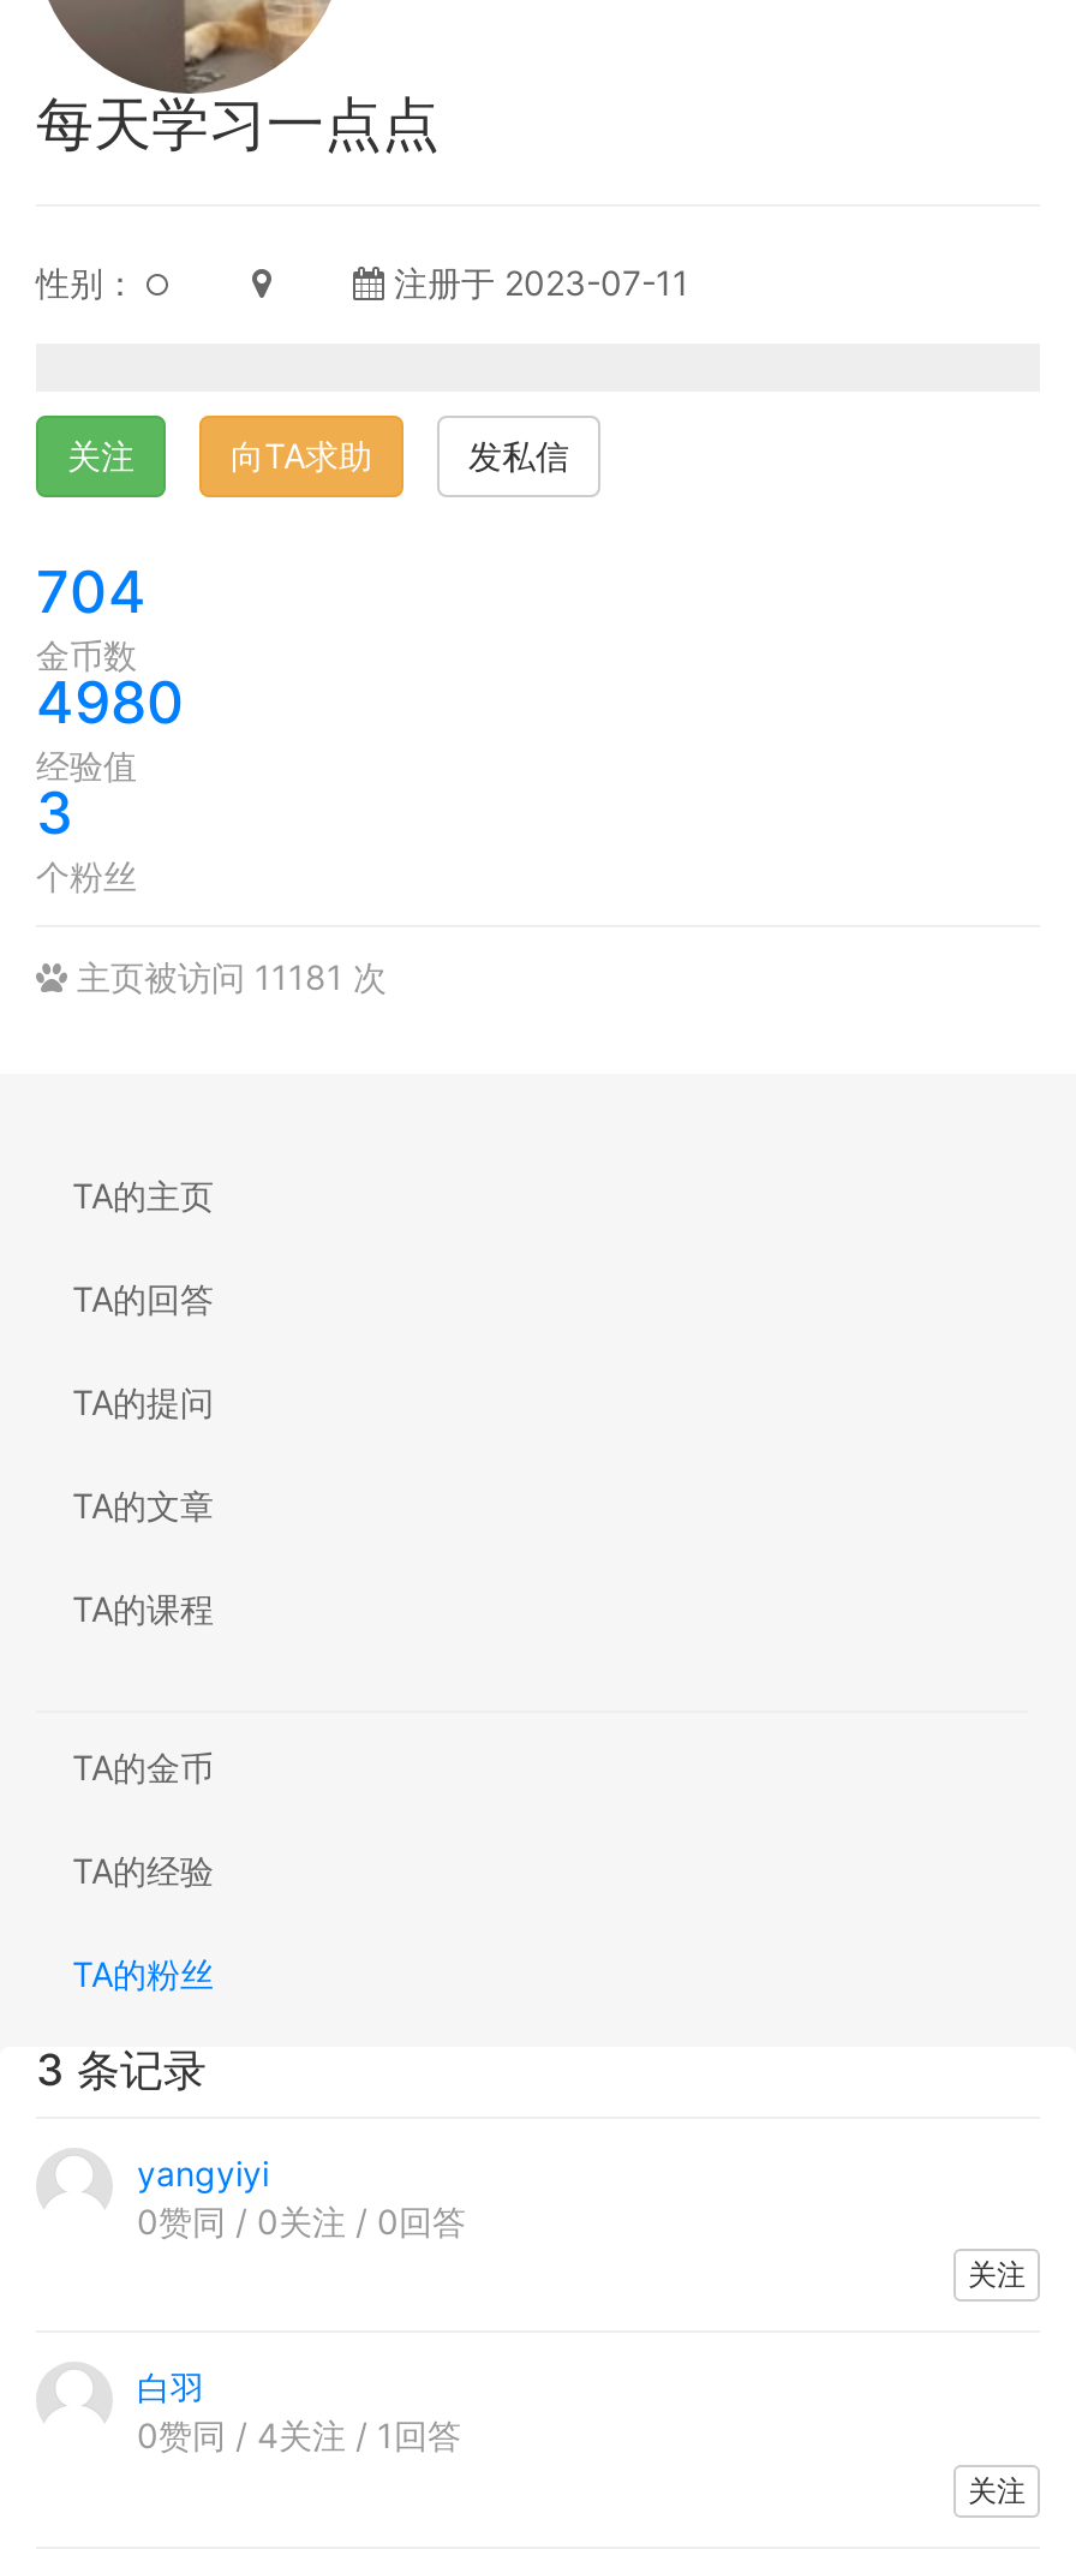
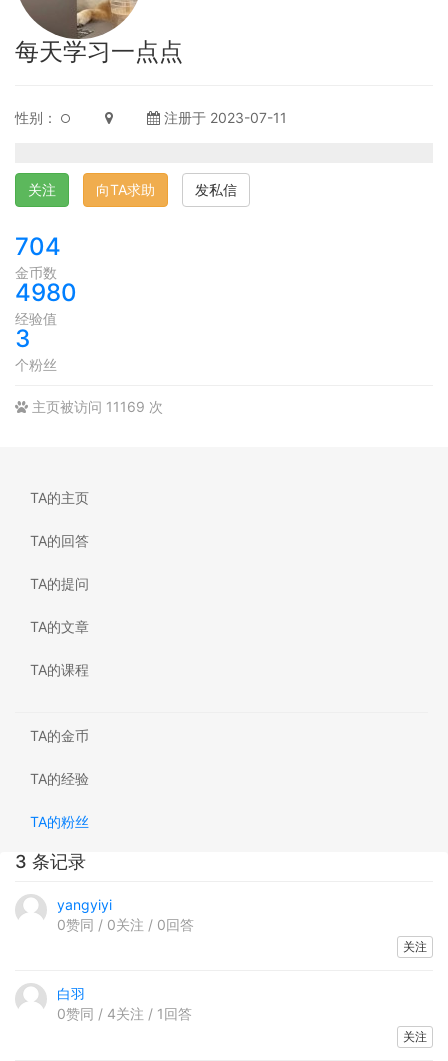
- 主页被访问 11181 次
+ 主页被访问 11169 次
